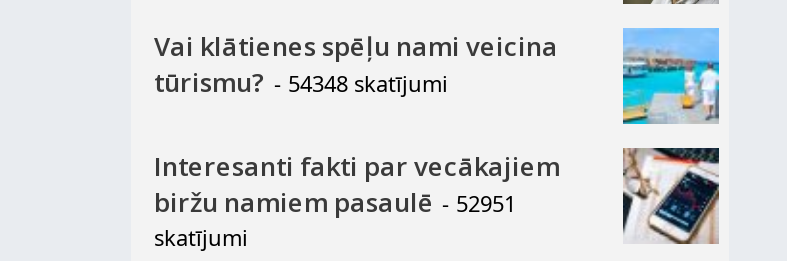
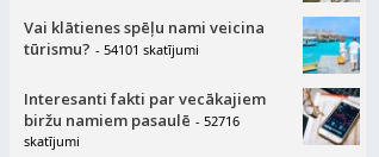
- tūrismu? - 54348 skatījumi
+ tūrismu? - 54101 skatījumi

- biržu namiem pasaulē - 52951
+ biržu namiem pasaulē - 52716
